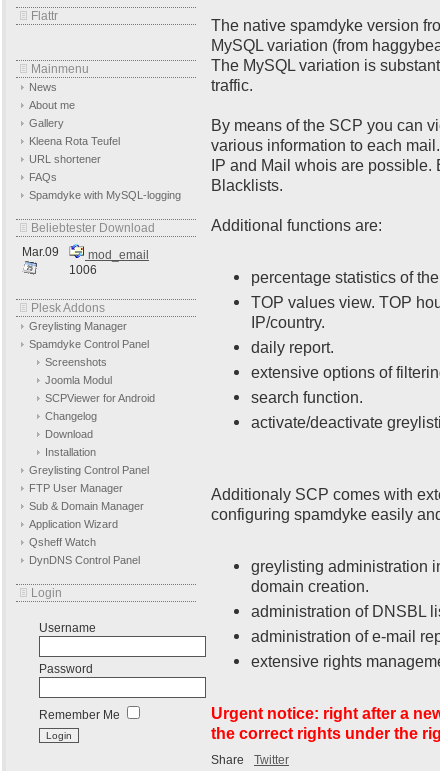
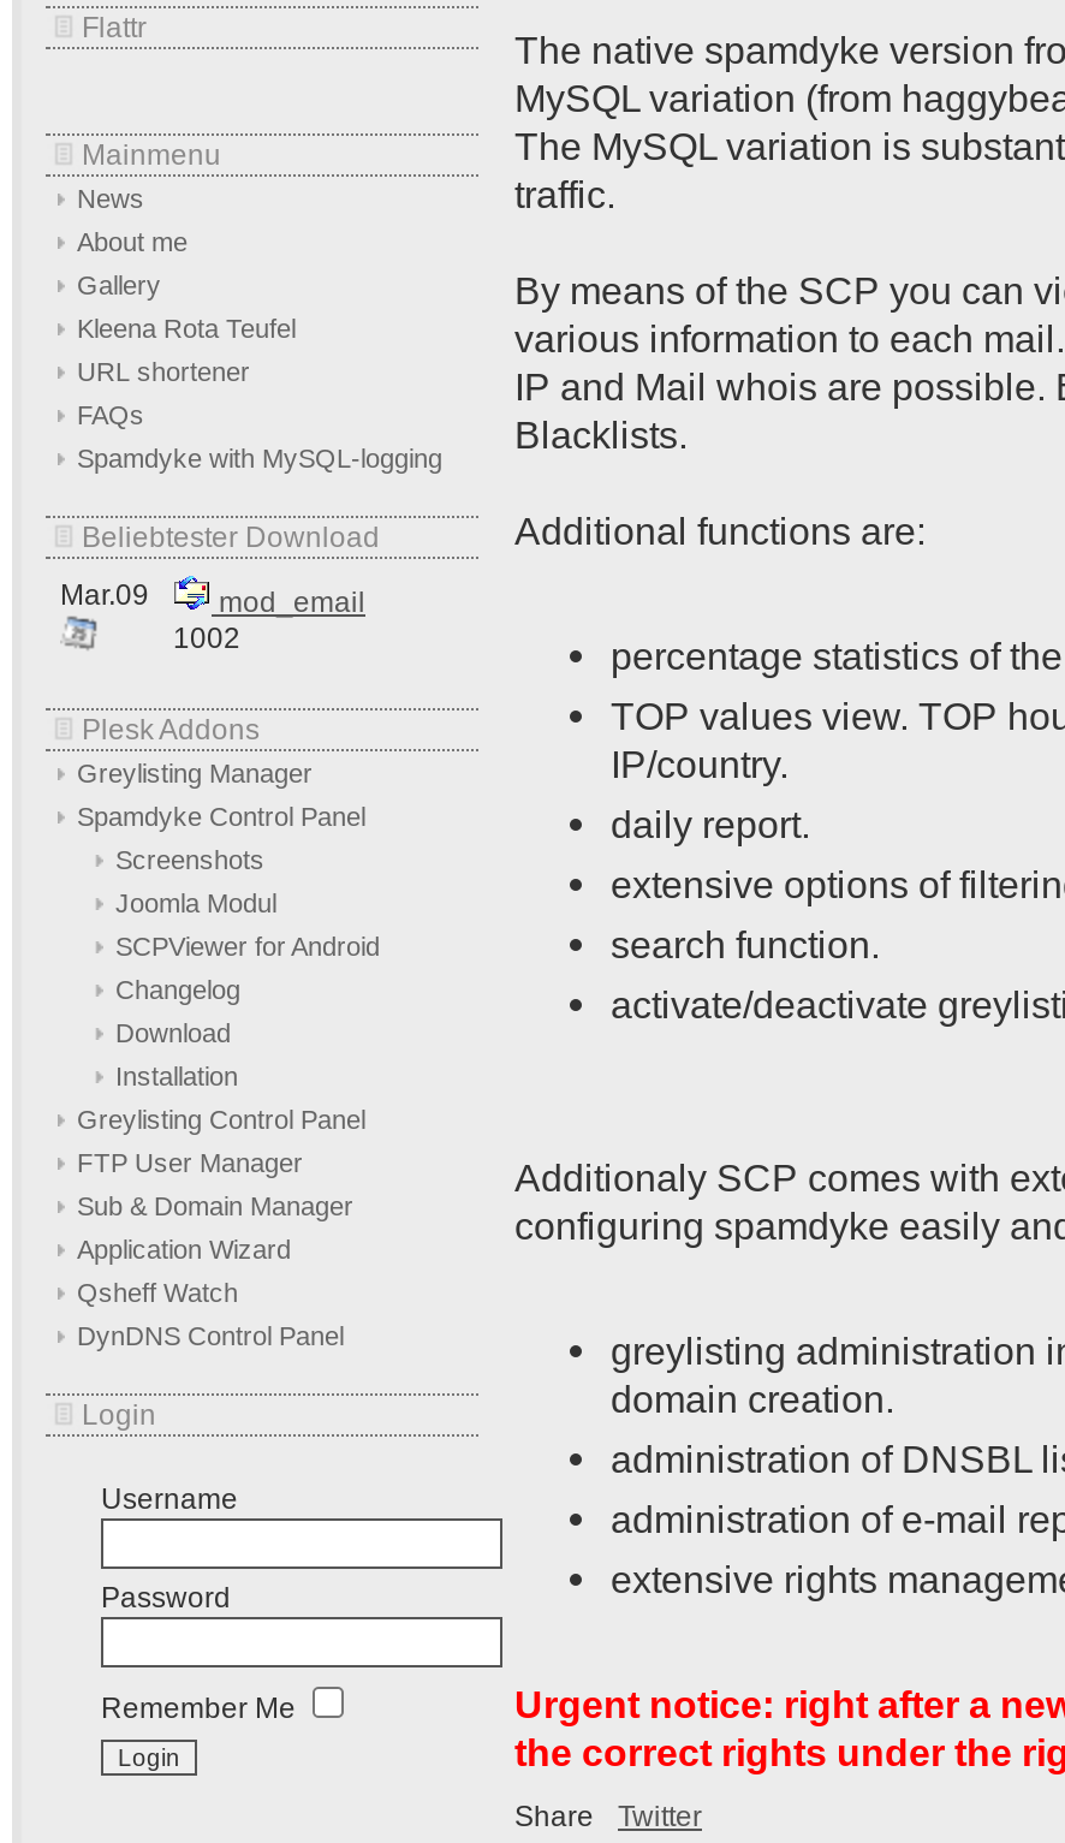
- 1006
+ 1002
